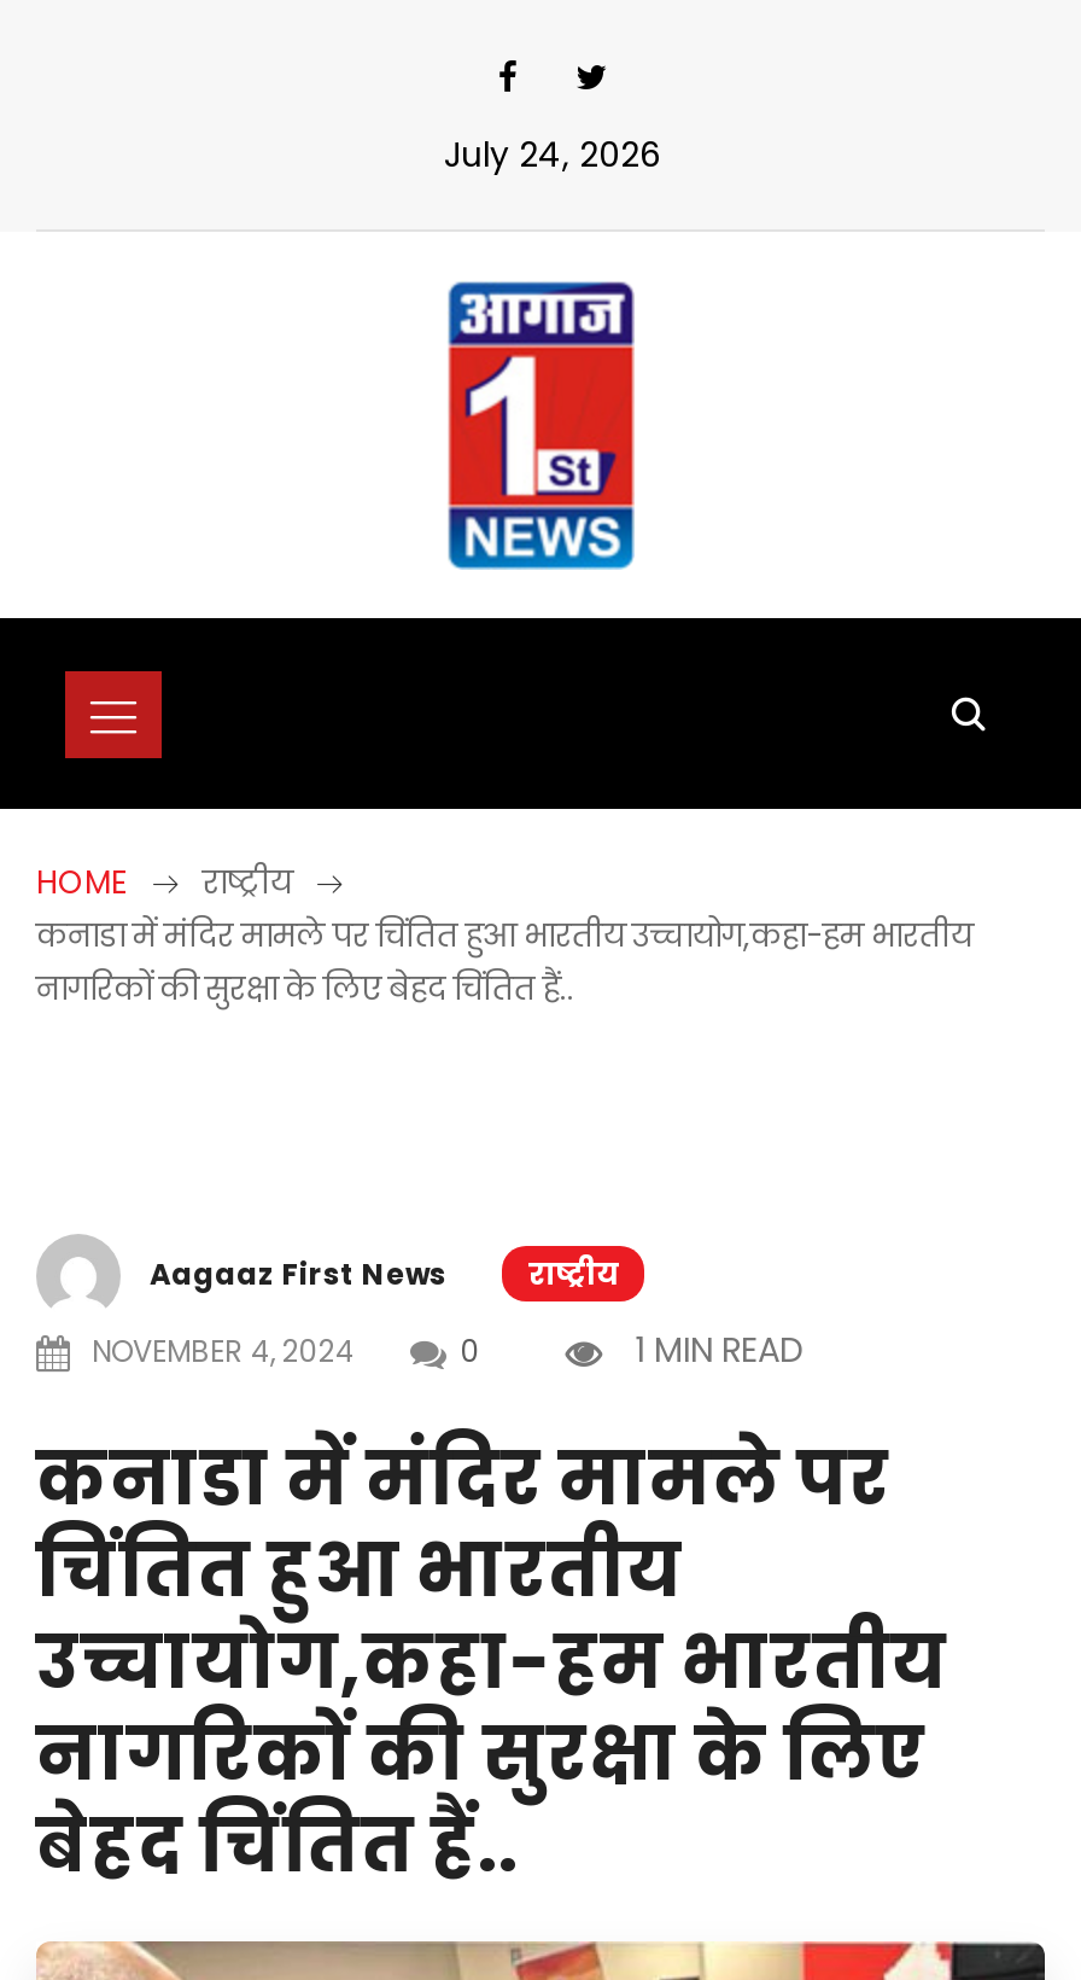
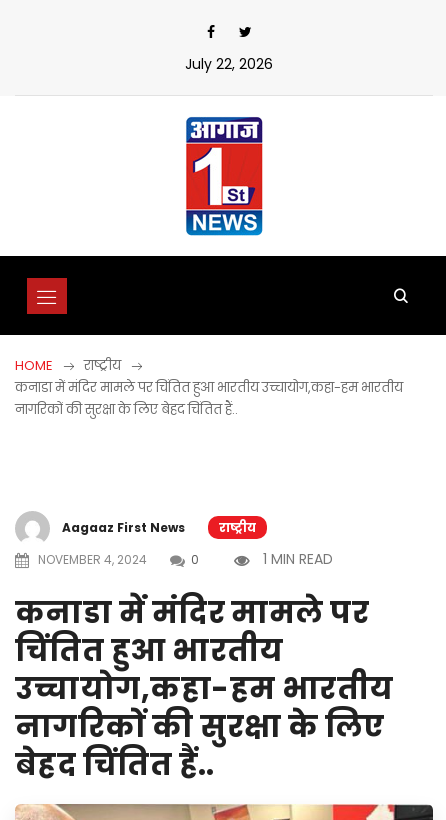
- July 24, 2026
+ July 22, 2026
